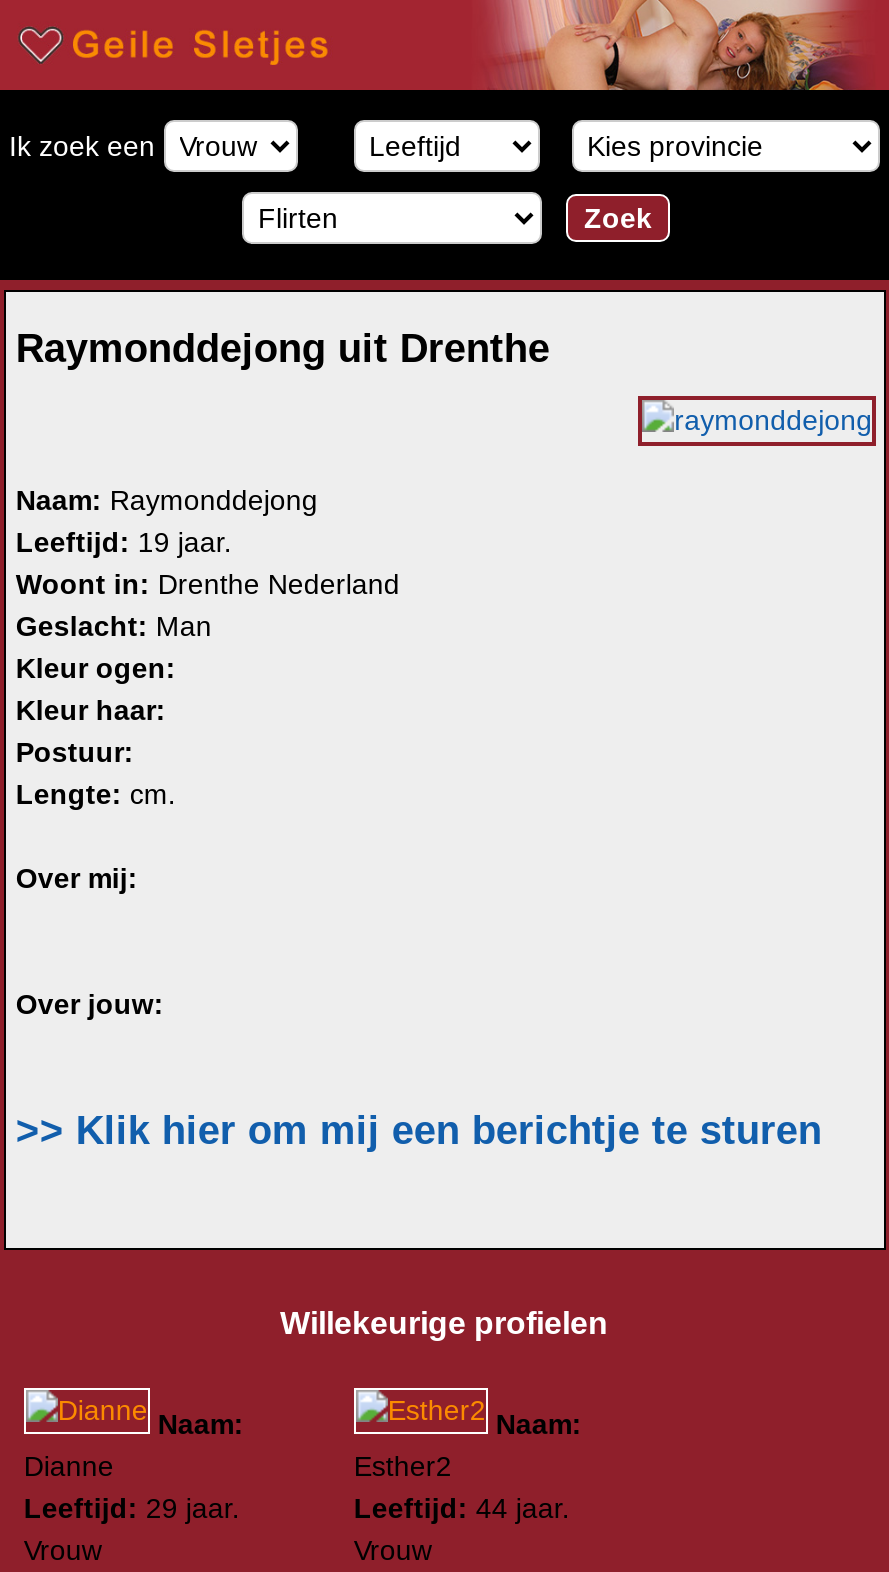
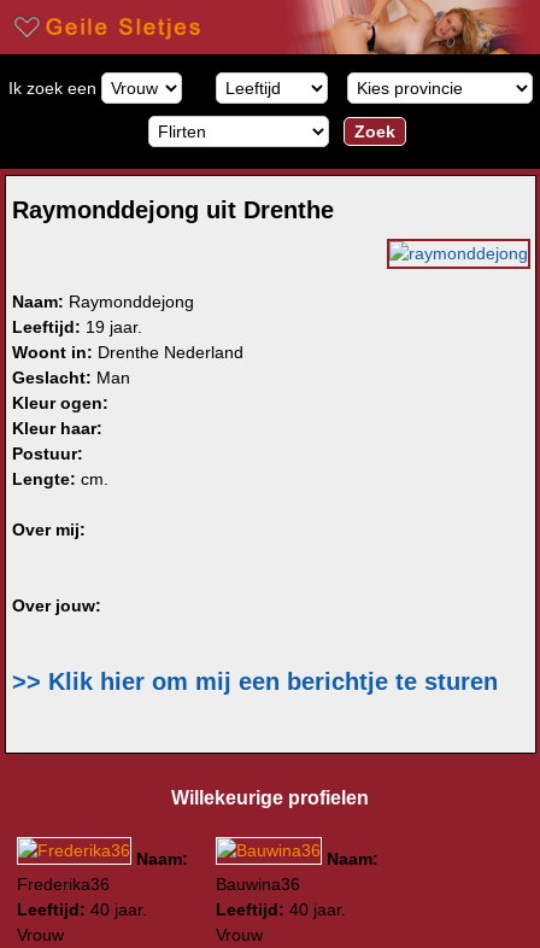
- Dianne
- Leeftijd: 29 jaar.
+ Frederika36
+ Leeftijd: 40 jaar.

- Esther2
- Leeftijd: 44 jaar.
+ Bauwina36
+ Leeftijd: 40 jaar.
